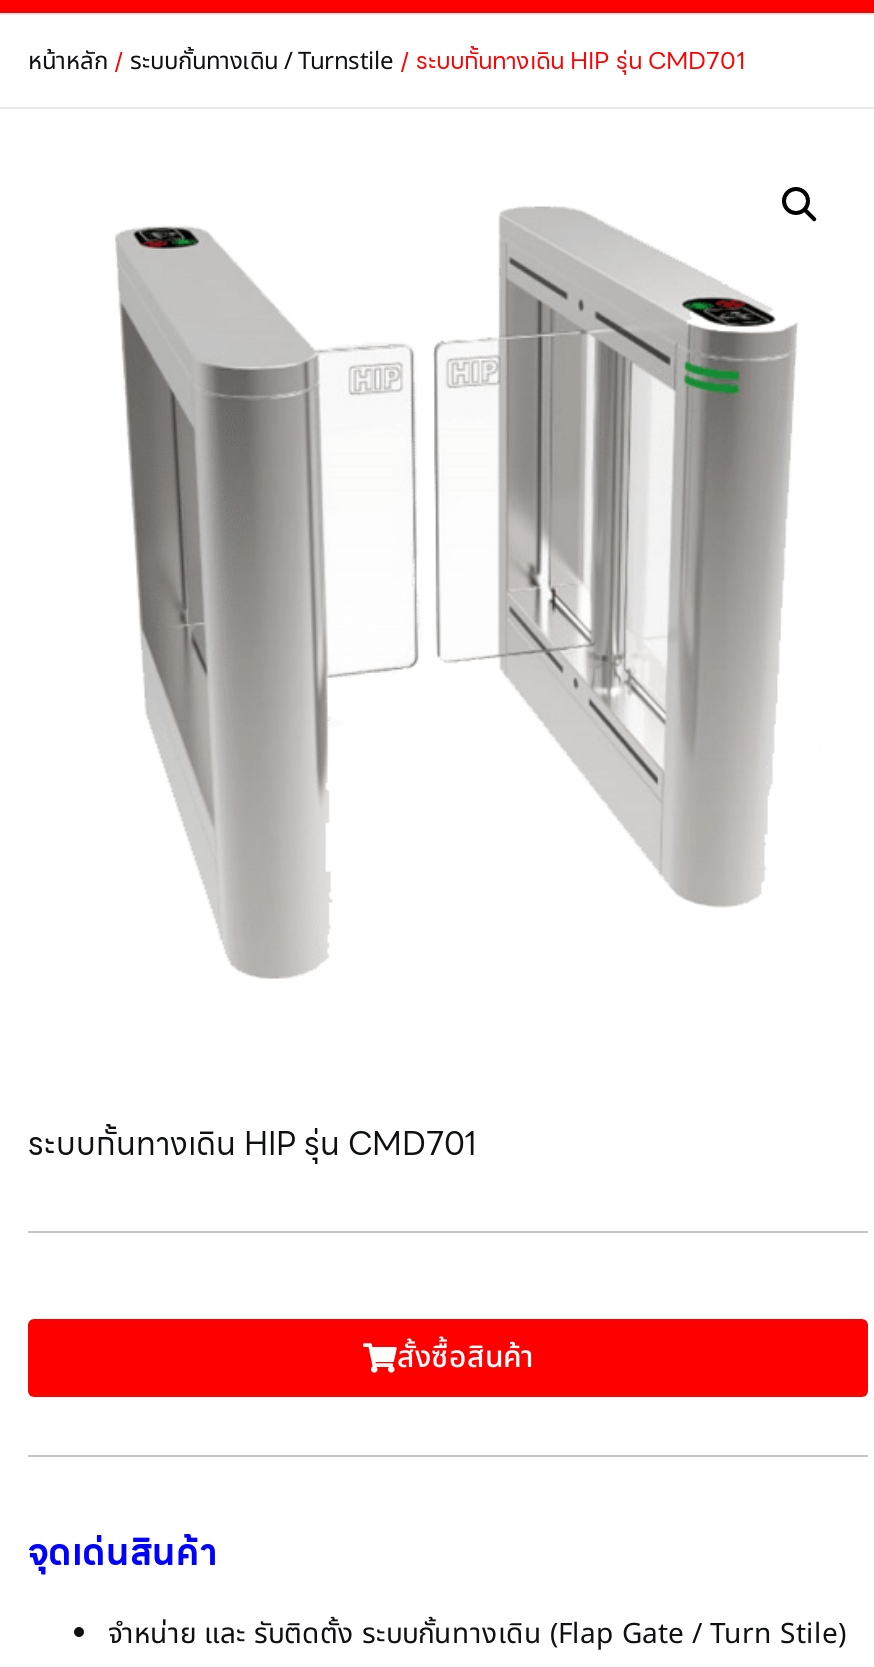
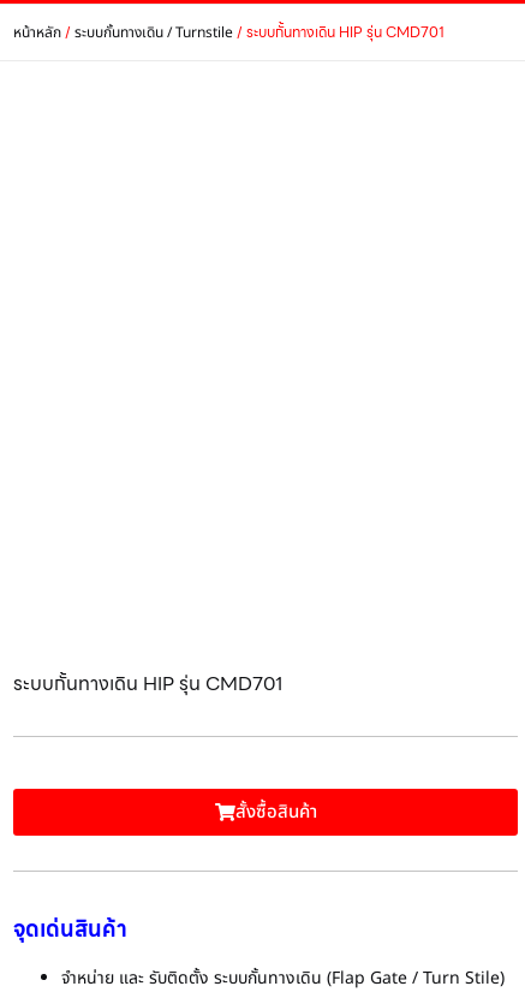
- [image]

- [image]
